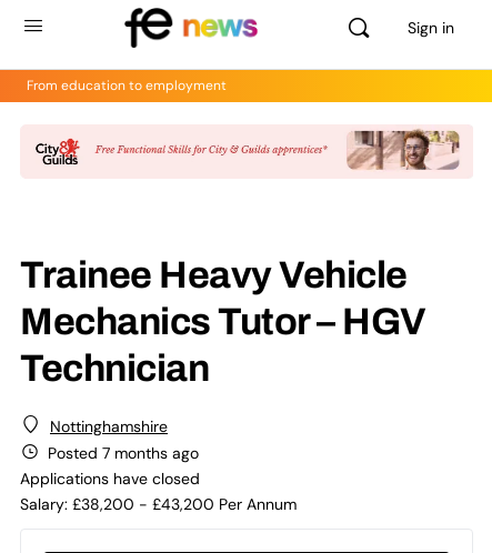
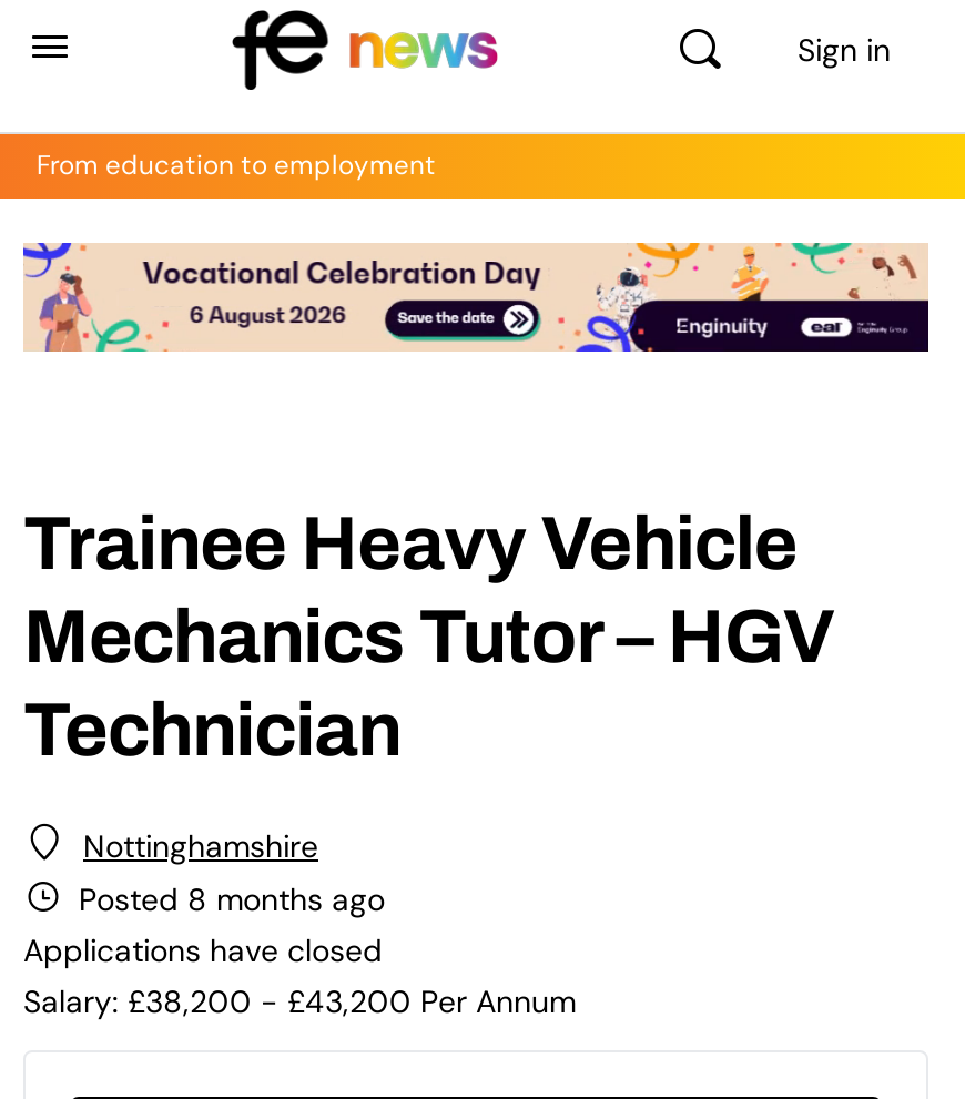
- [image]
+ [image]

- Posted 7 months ago
+ Posted 8 months ago
